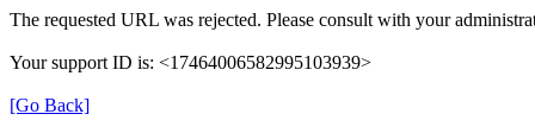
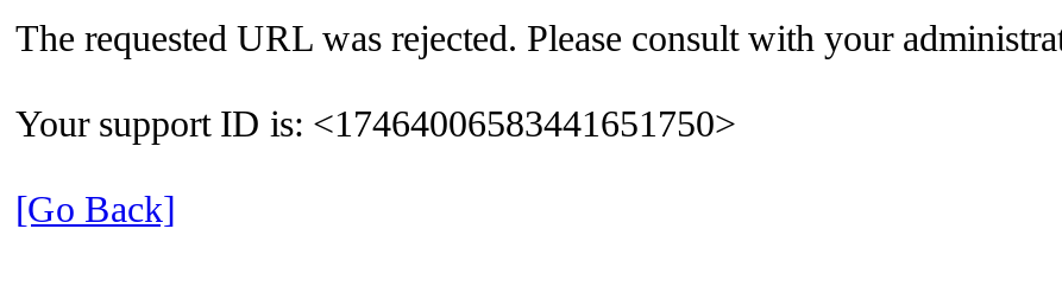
- Your support ID is: <17464006582995103939>
+ Your support ID is: <17464006583441651750>
